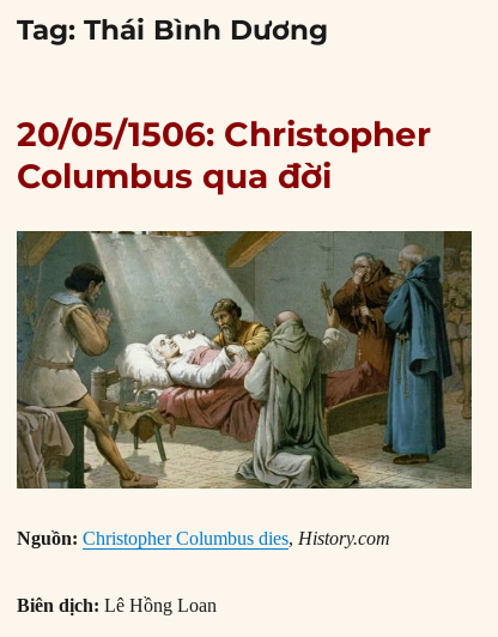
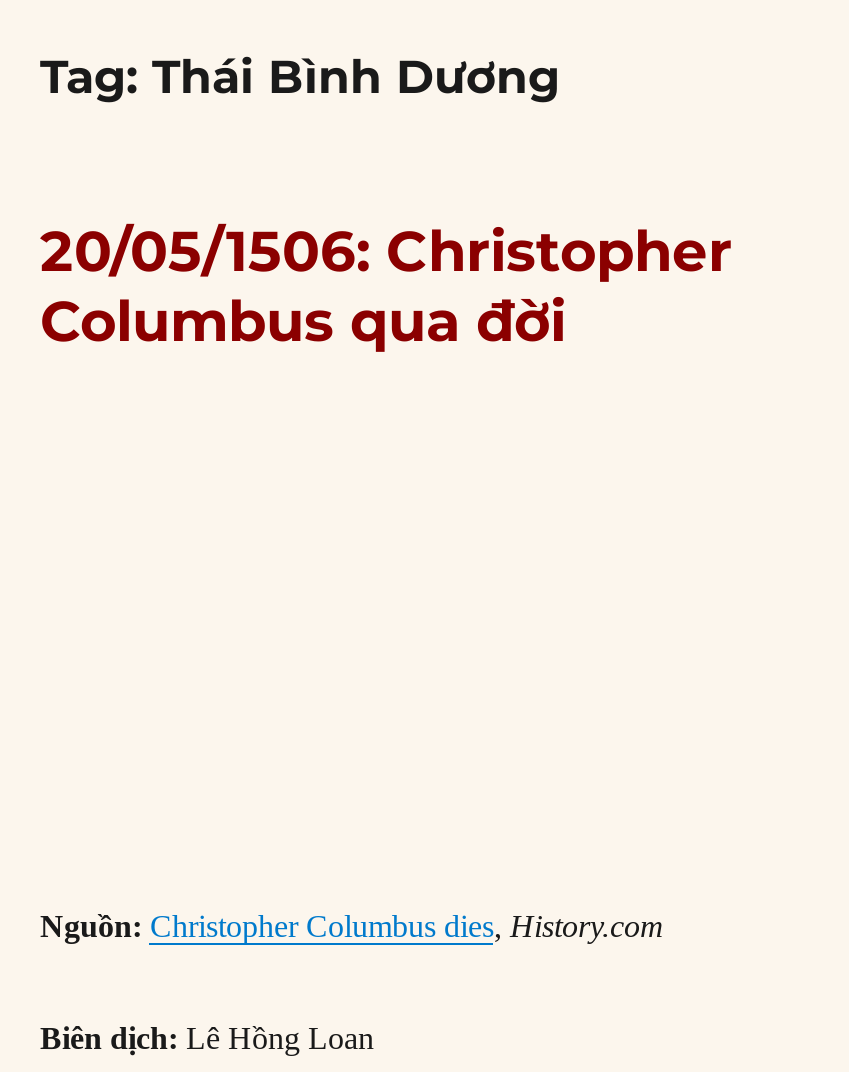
- [image]
